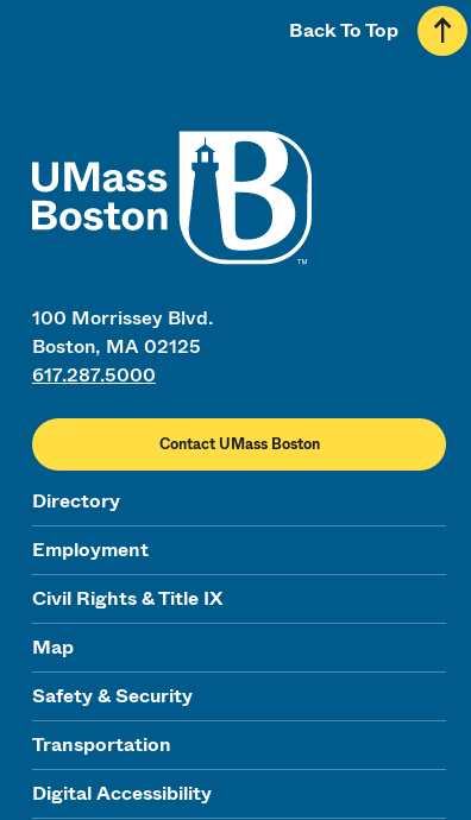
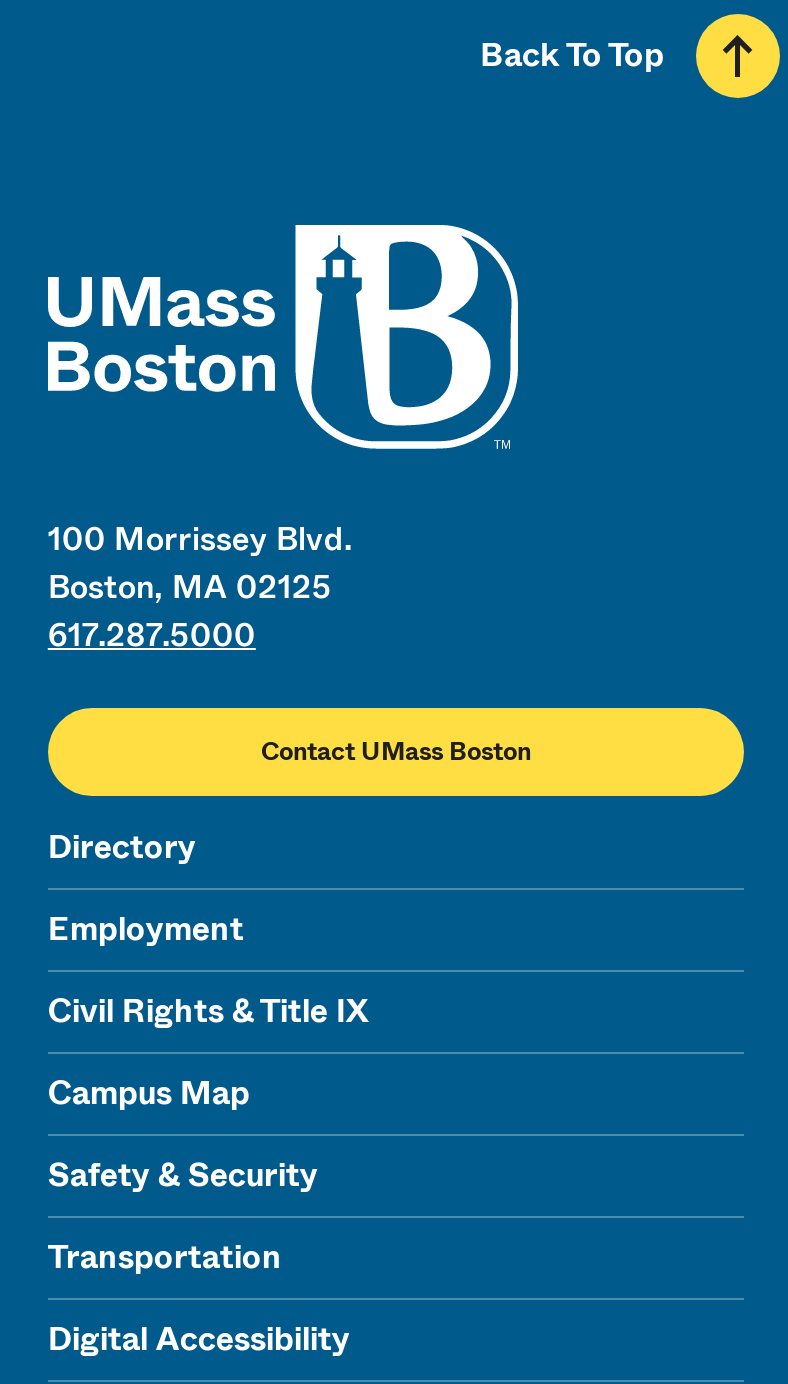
- Map
+ Campus Map
